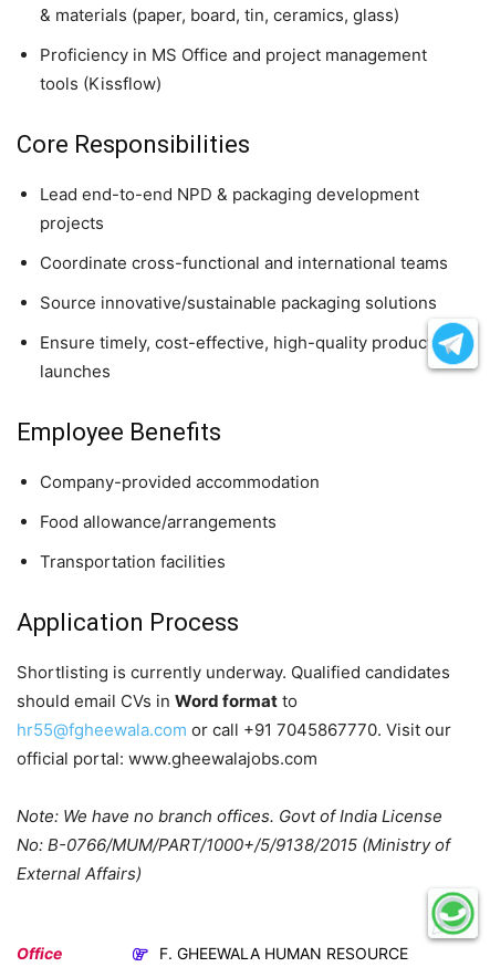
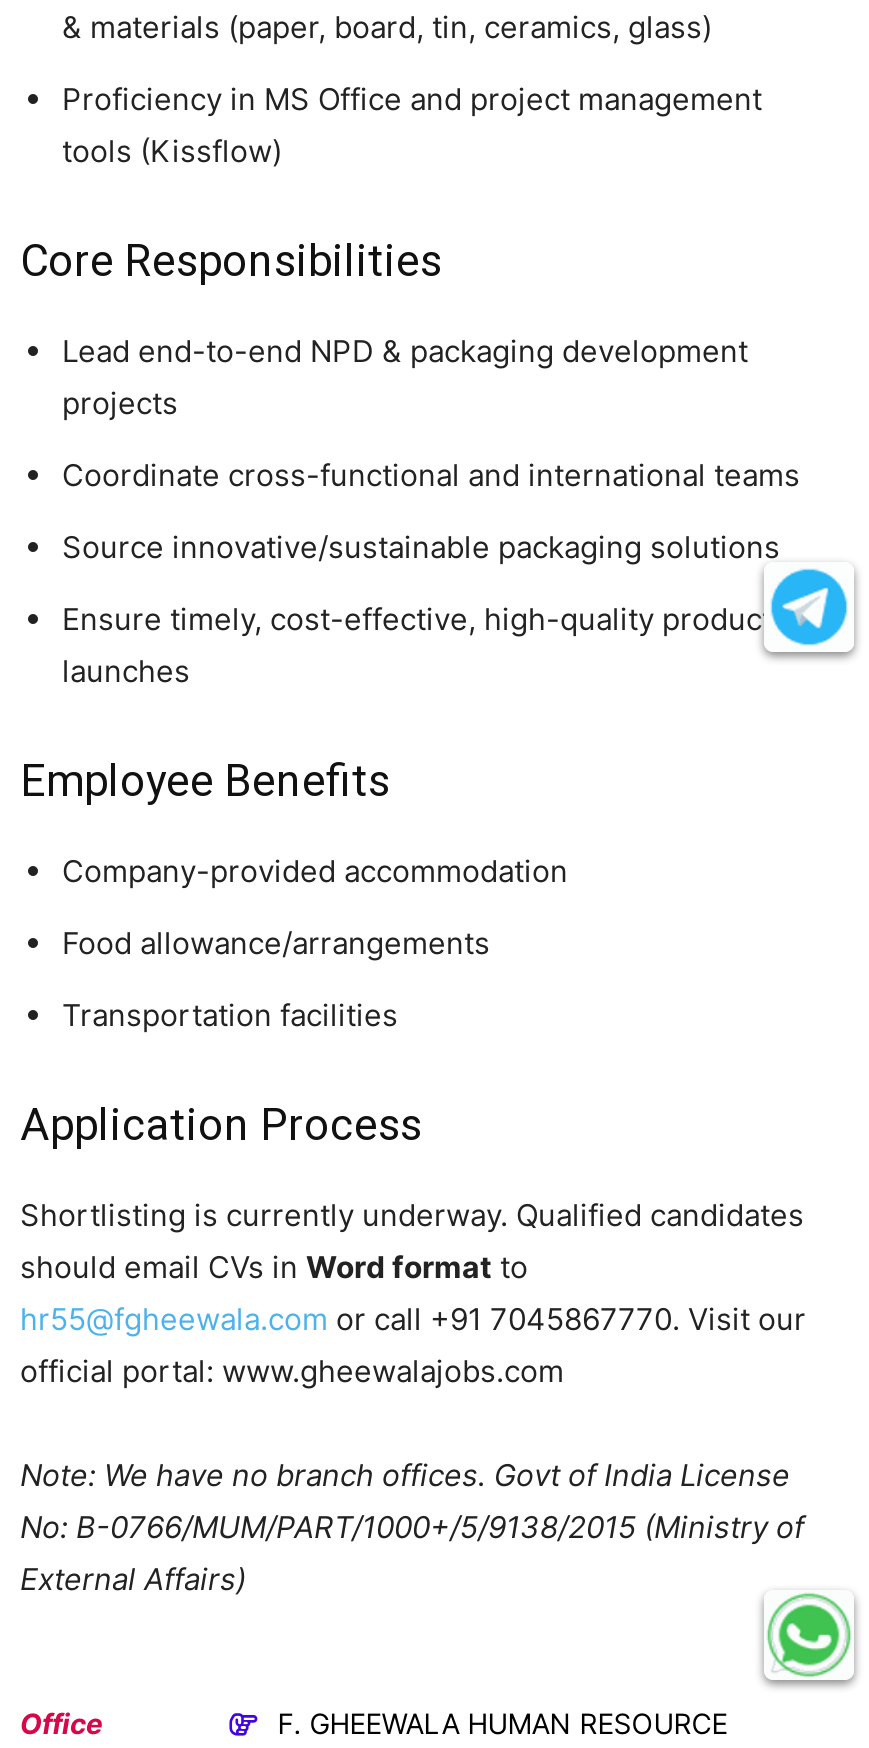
- [image]
+ [image]

- [image]
+ [image]
